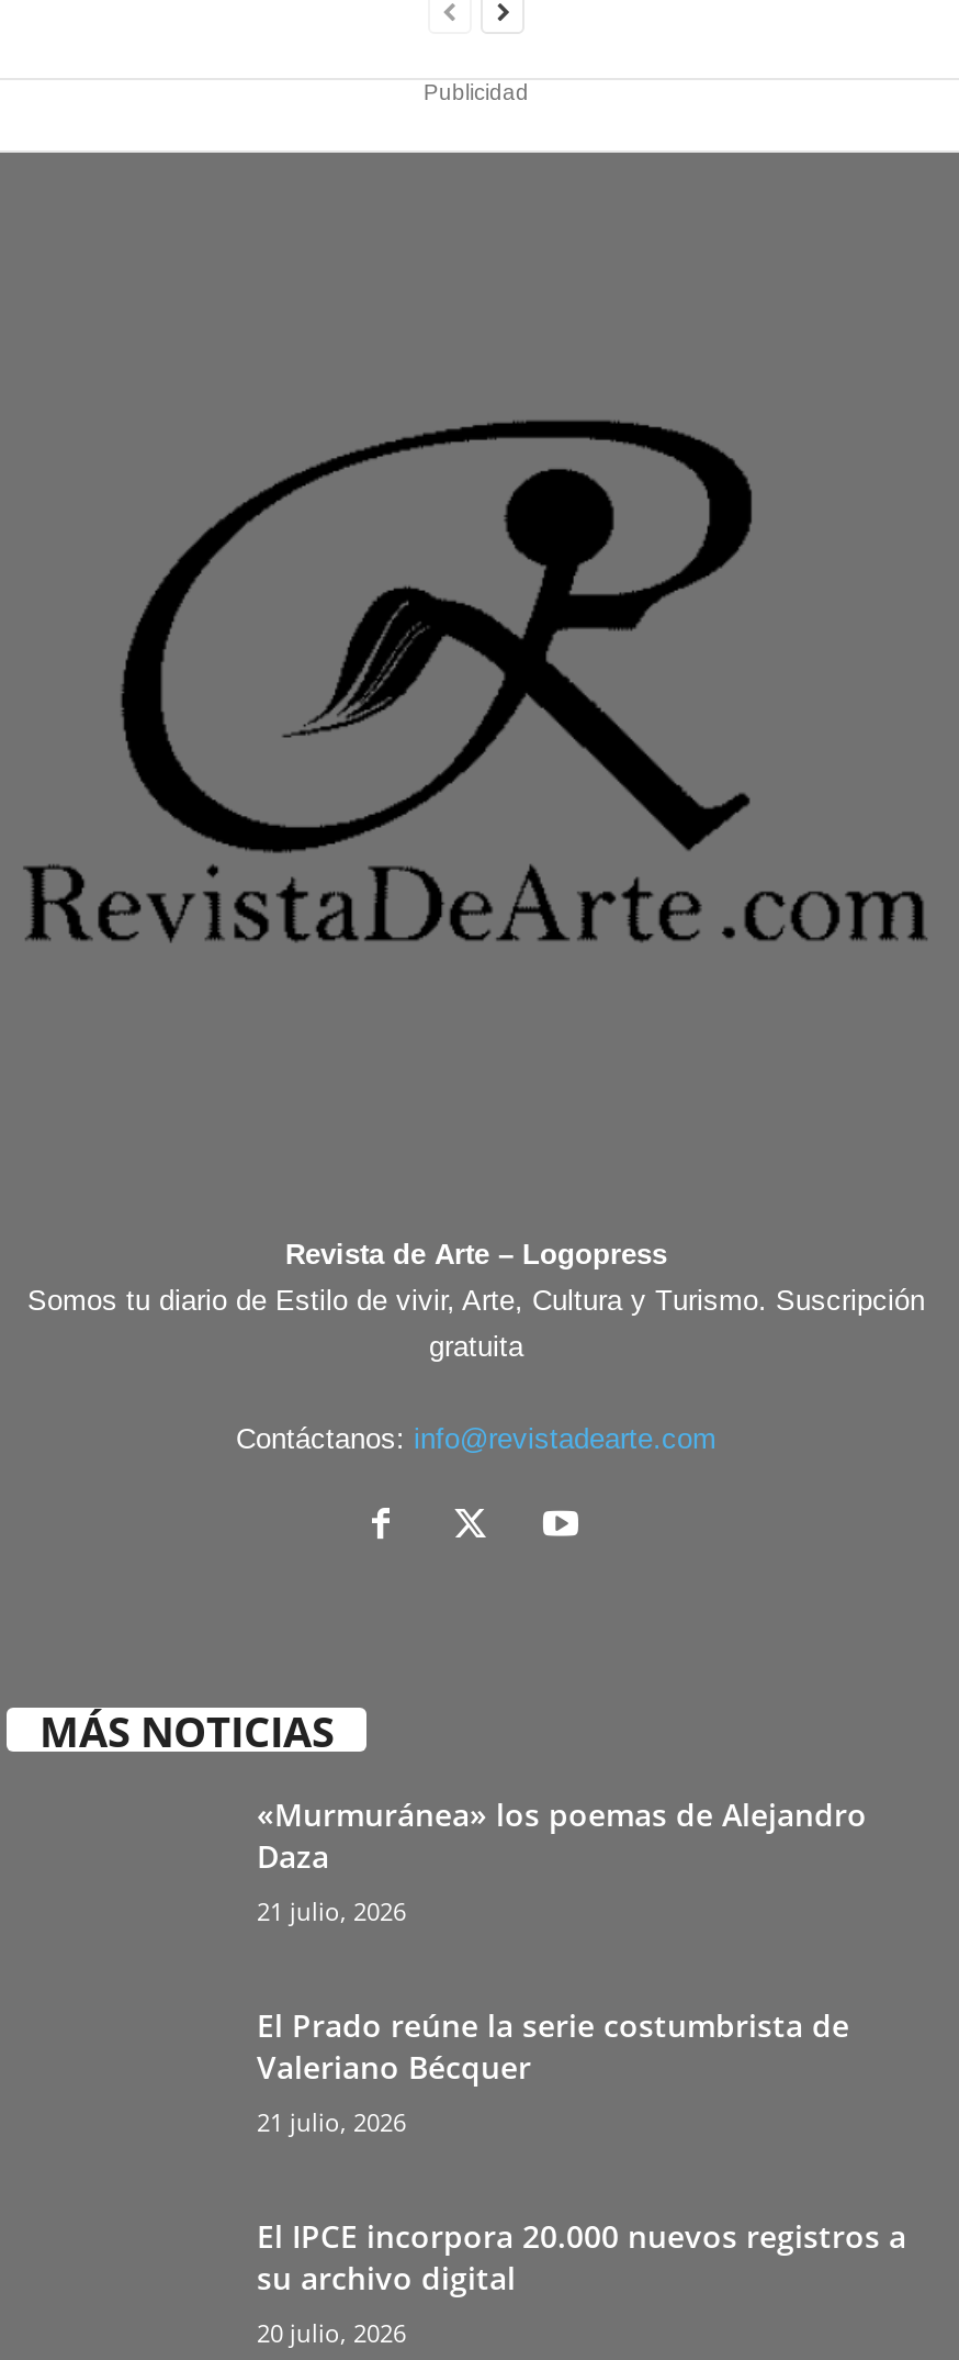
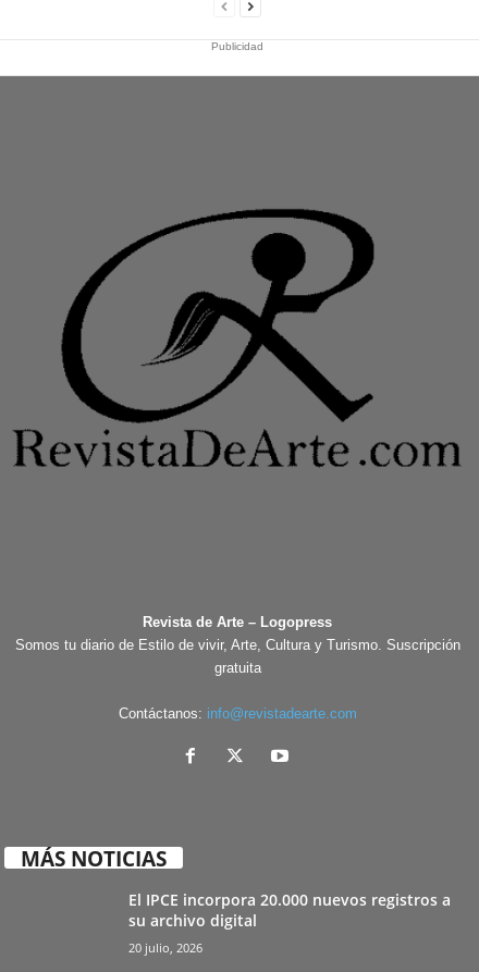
- «Murmuránea» los poemas de Alejandro
- Daza
- 21 julio, 2026
- El Prado reúne la serie costumbrista de
- Valeriano Bécquer
- 21 julio, 2026
